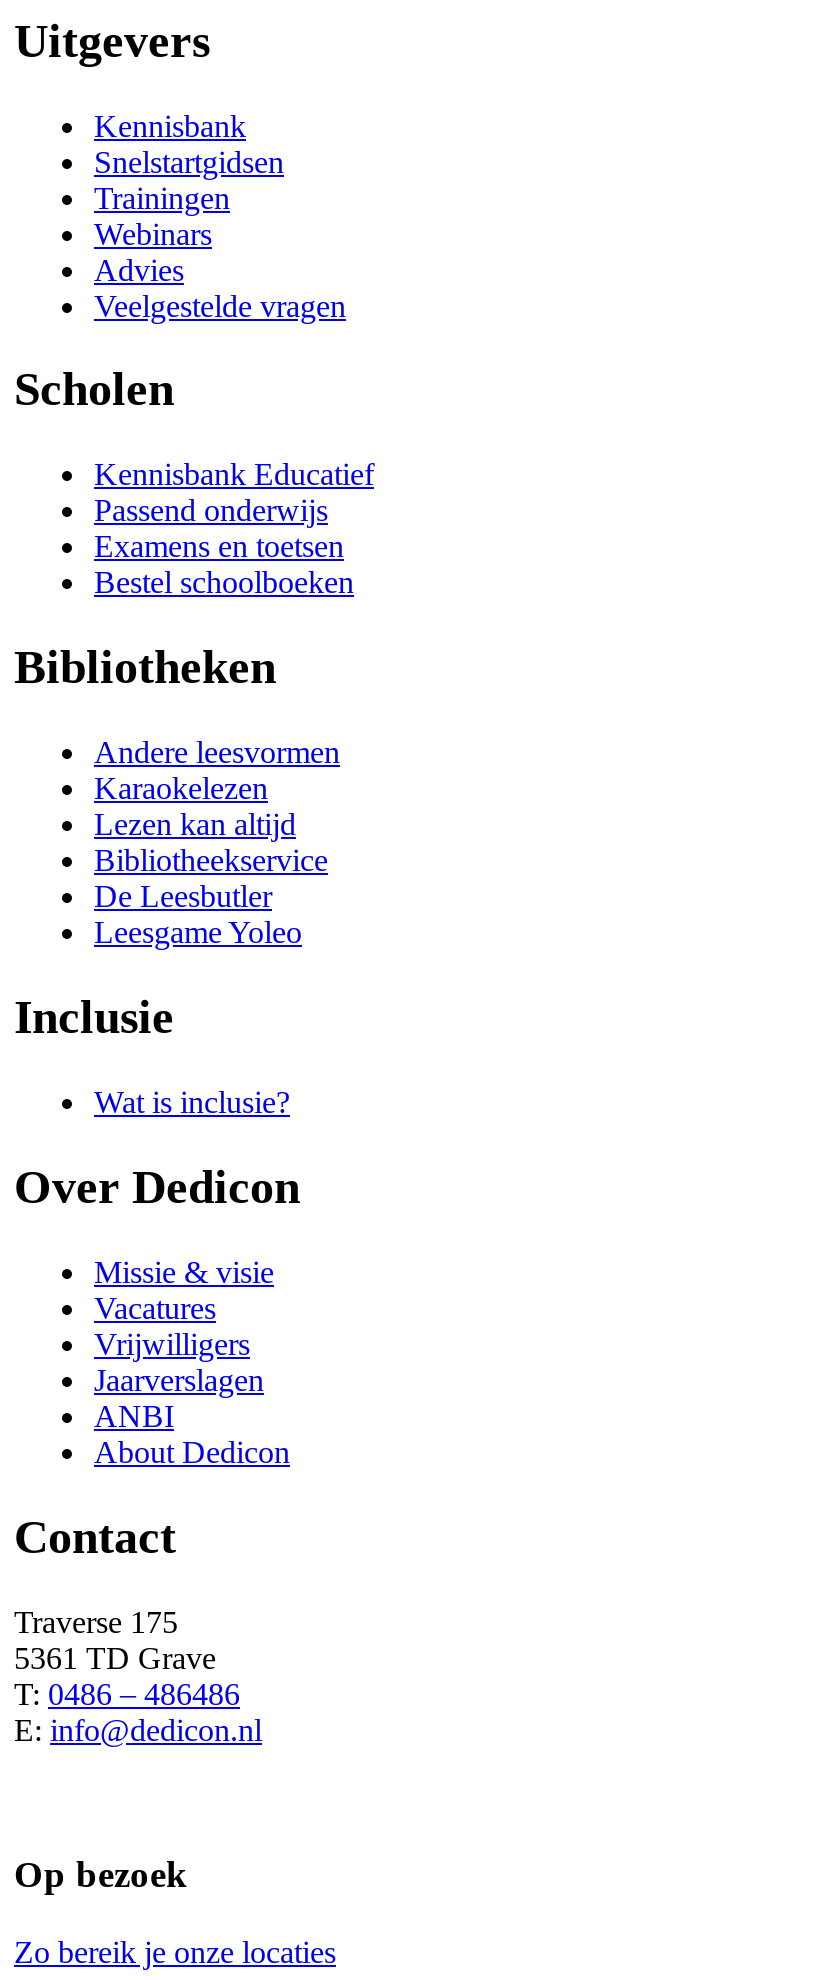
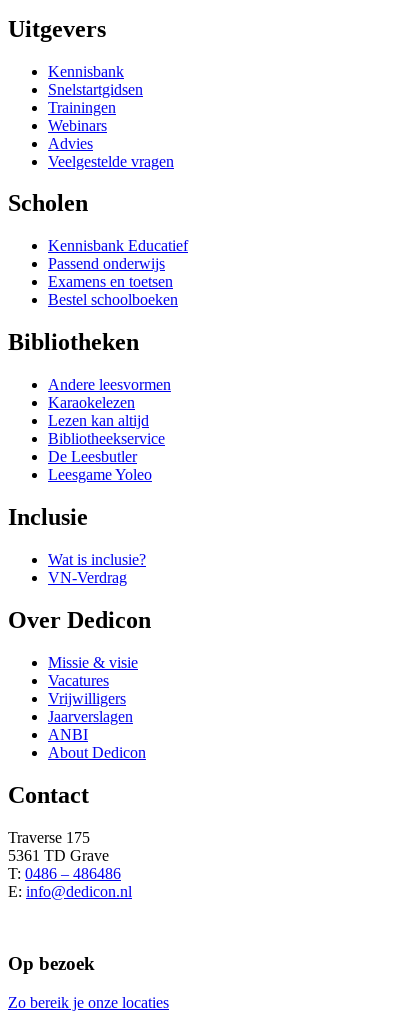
+ VN-Verdrag
